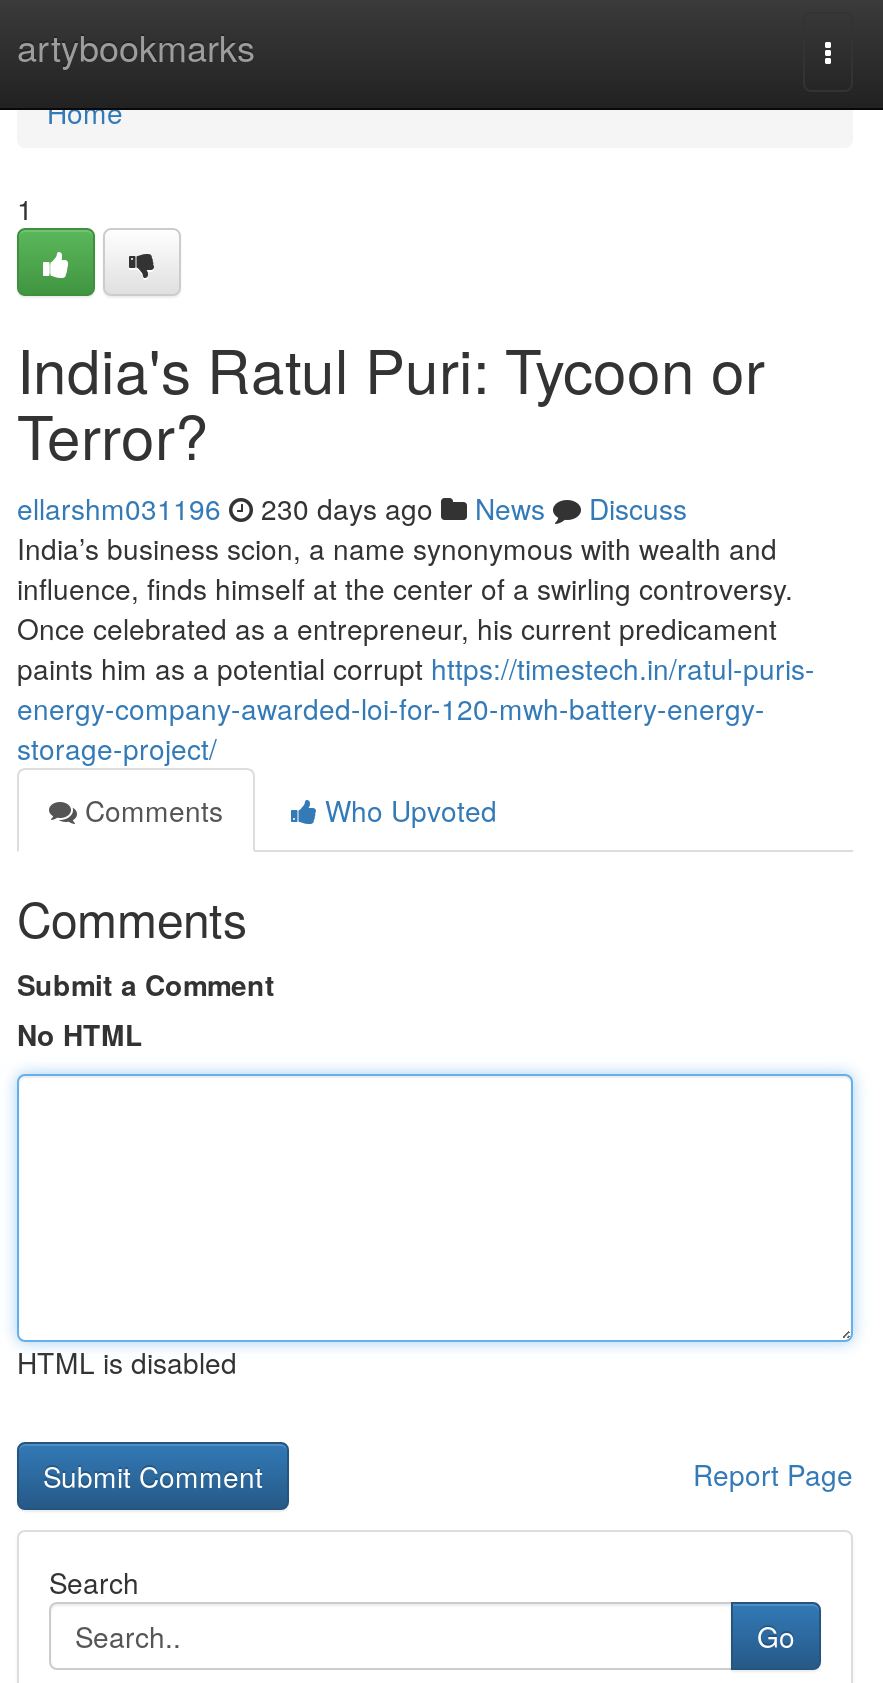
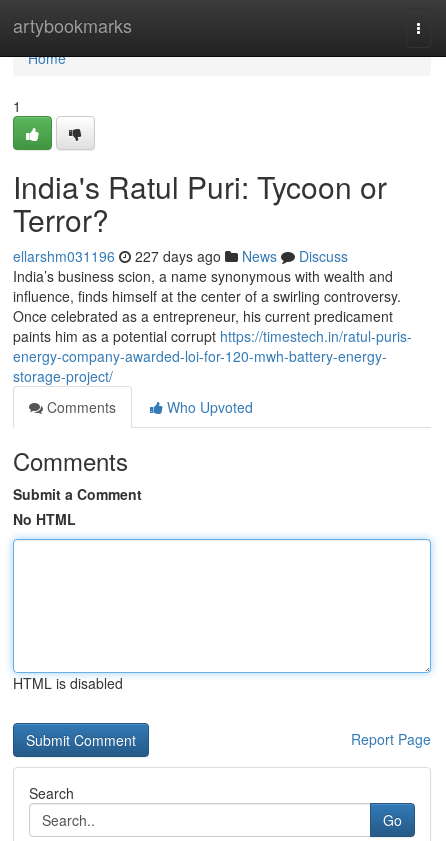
- ellarshm031196 230 days ago News Discuss
+ ellarshm031196 227 days ago News Discuss
